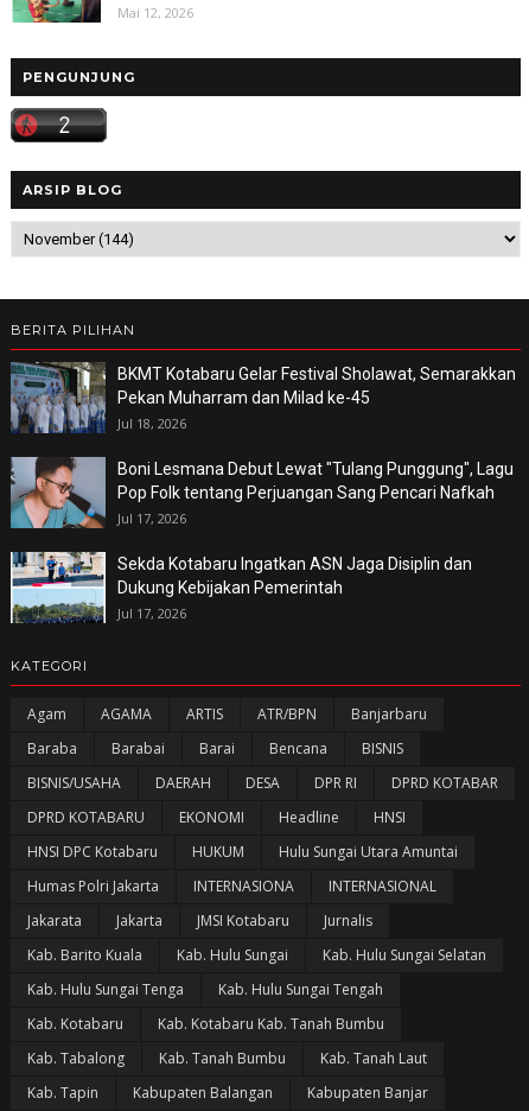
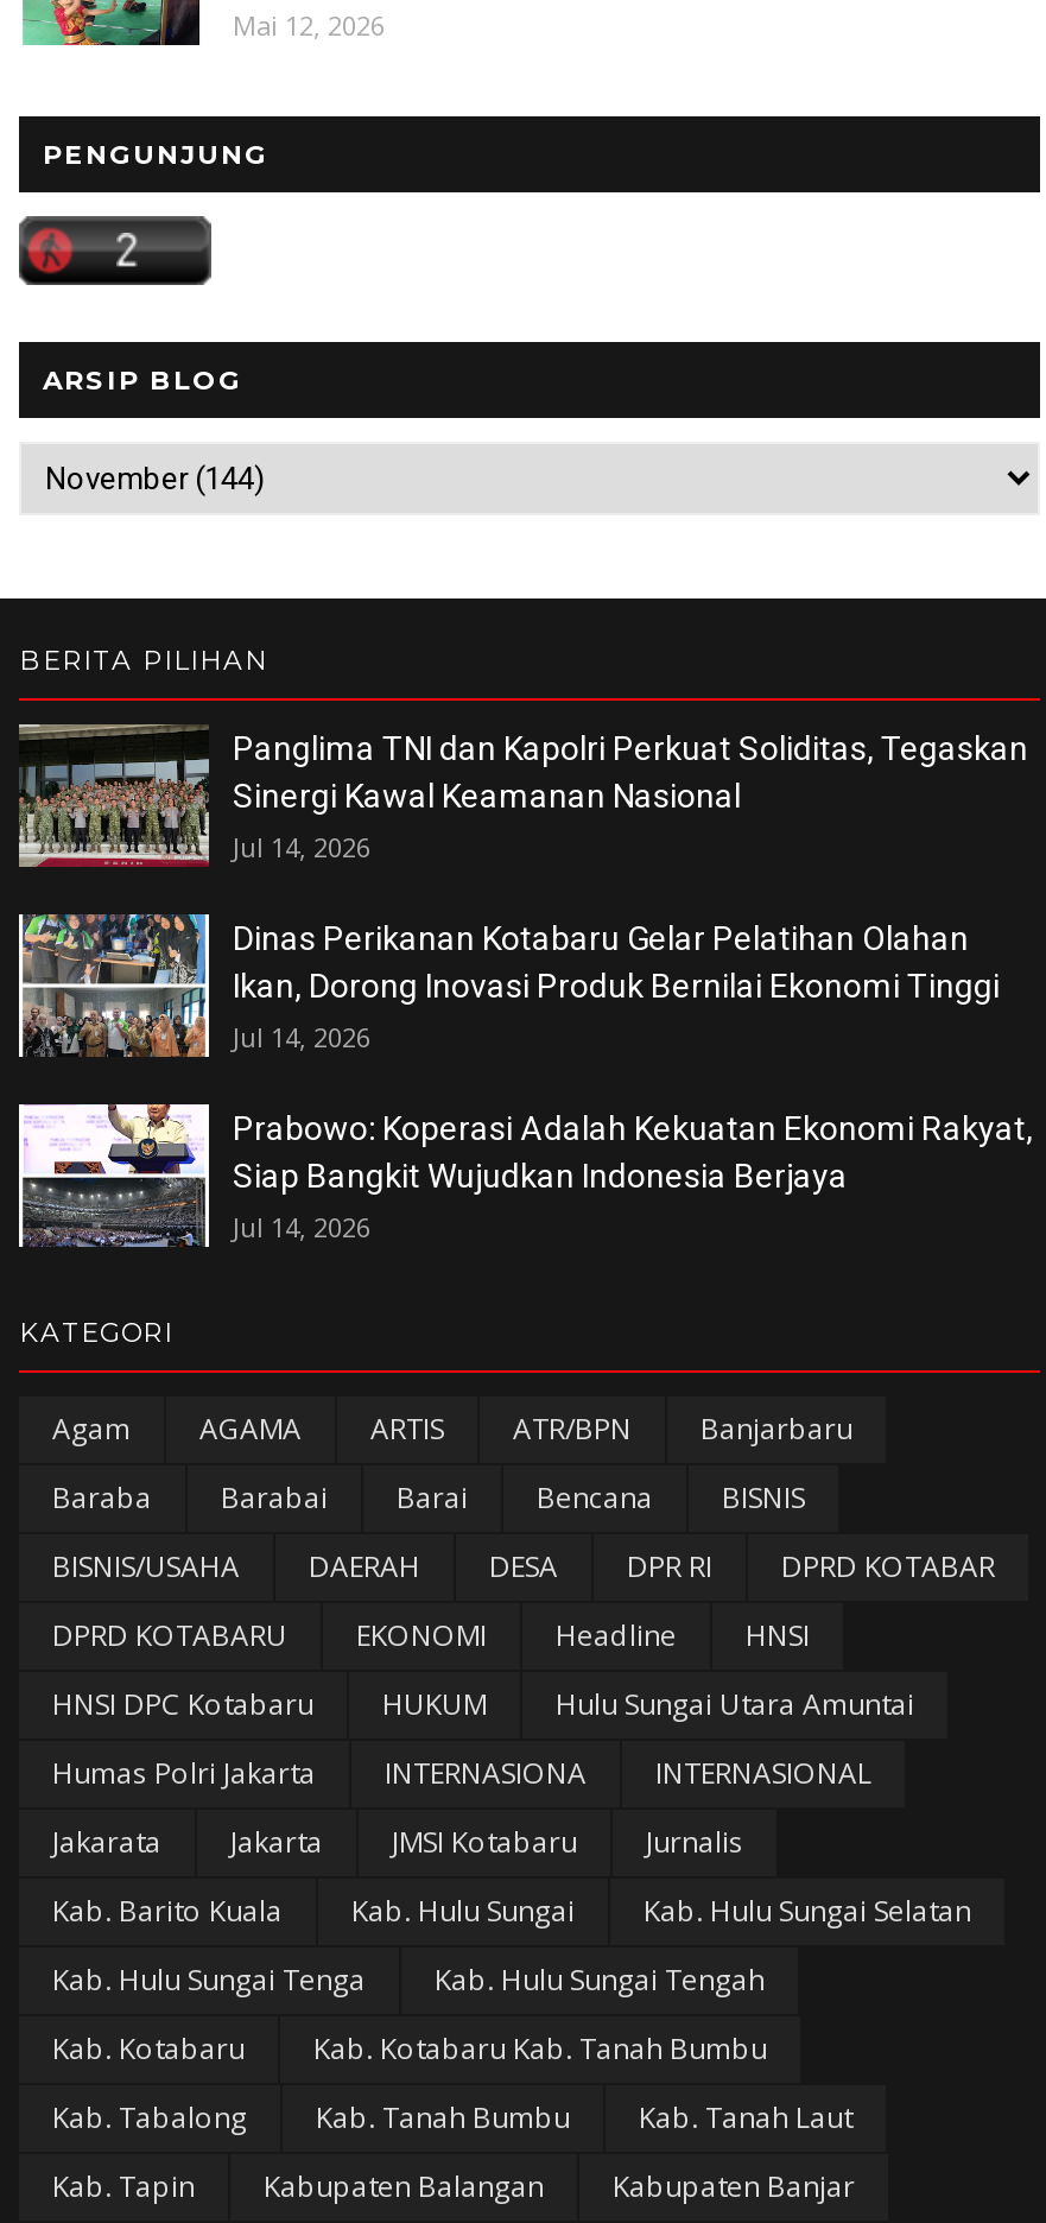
- [image]
- BKMT Kotabaru Gelar Festival Sholawat, Semarakkan
- Pekan Muharram dan Milad ke-45
- Jul 18, 2026
+ [image]
+ Panglima TNI dan Kapolri Perkuat Soliditas, Tegaskan
+ Sinergi Kawal Keamanan Nasional
+ Jul 14, 2026

- [image]
- Boni Lesmana Debut Lewat "Tulang Punggung", Lagu
- Pop Folk tentang Perjuangan Sang Pencari Nafkah
- Jul 17, 2026
+ [image]
+ Dinas Perikanan Kotabaru Gelar Pelatihan Olahan
+ Ikan, Dorong Inovasi Produk Bernilai Ekonomi Tinggi
+ Jul 14, 2026

- [image]
- Sekda Kotabaru Ingatkan ASN Jaga Disiplin dan
- Dukung Kebijakan Pemerintah
- Jul 17, 2026
+ [image]
+ Prabowo: Koperasi Adalah Kekuatan Ekonomi Rakyat,
+ Siap Bangkit Wujudkan Indonesia Berjaya
+ Jul 14, 2026
